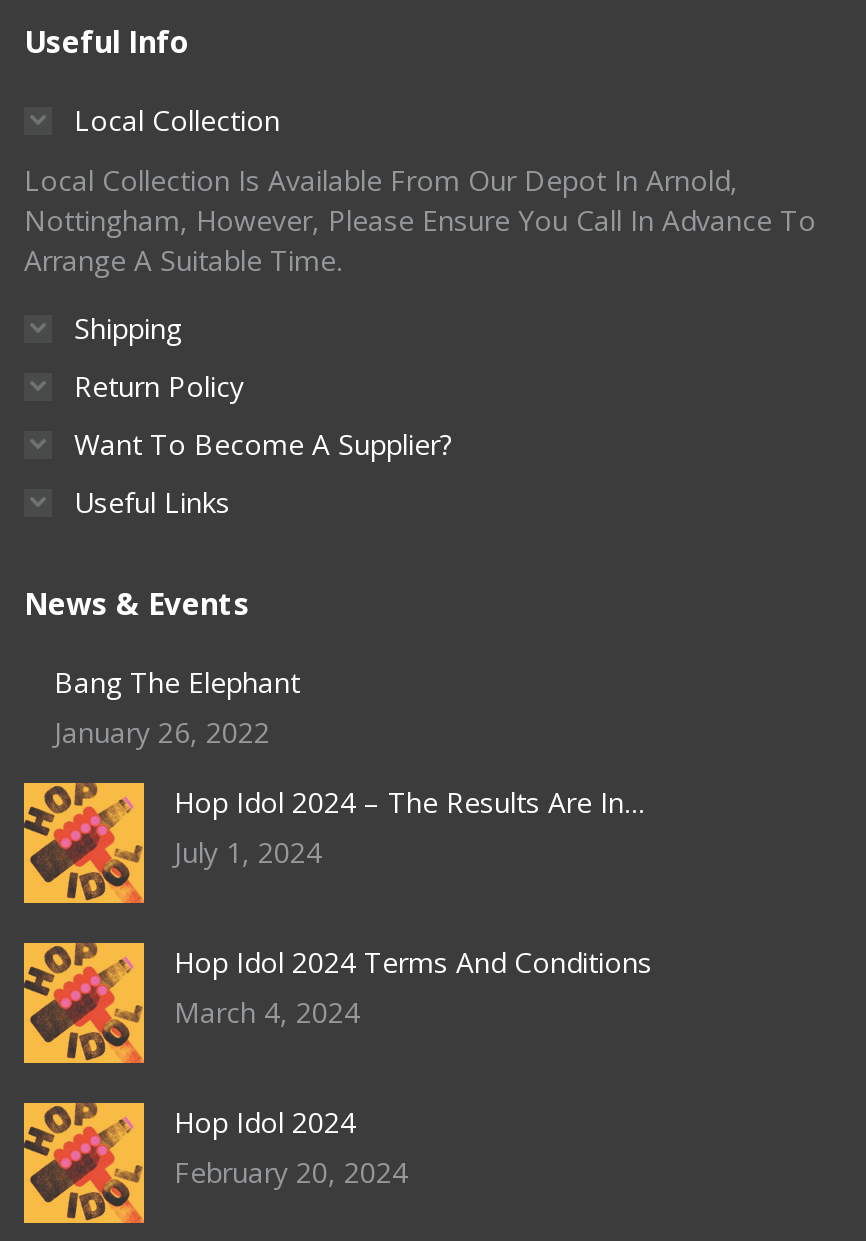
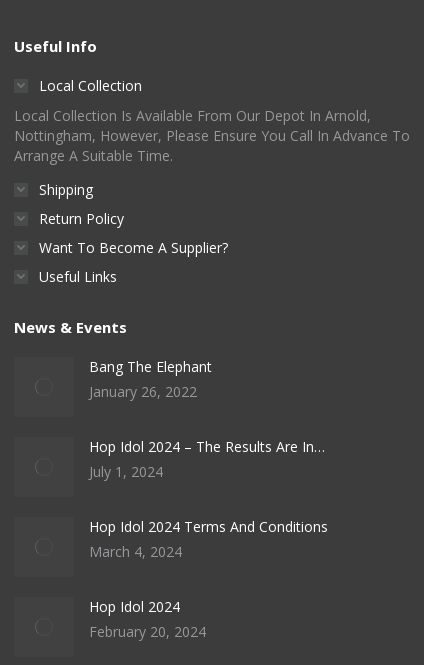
- [image]

- [image]

- [image]
